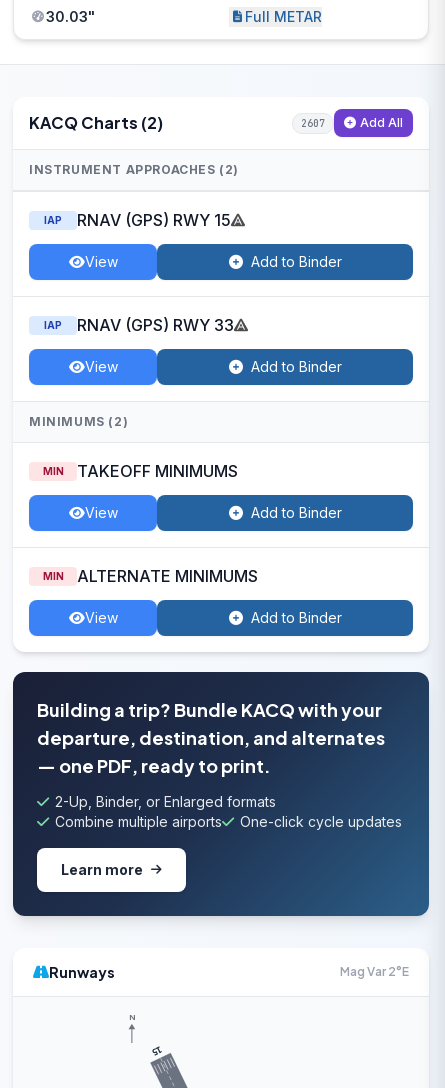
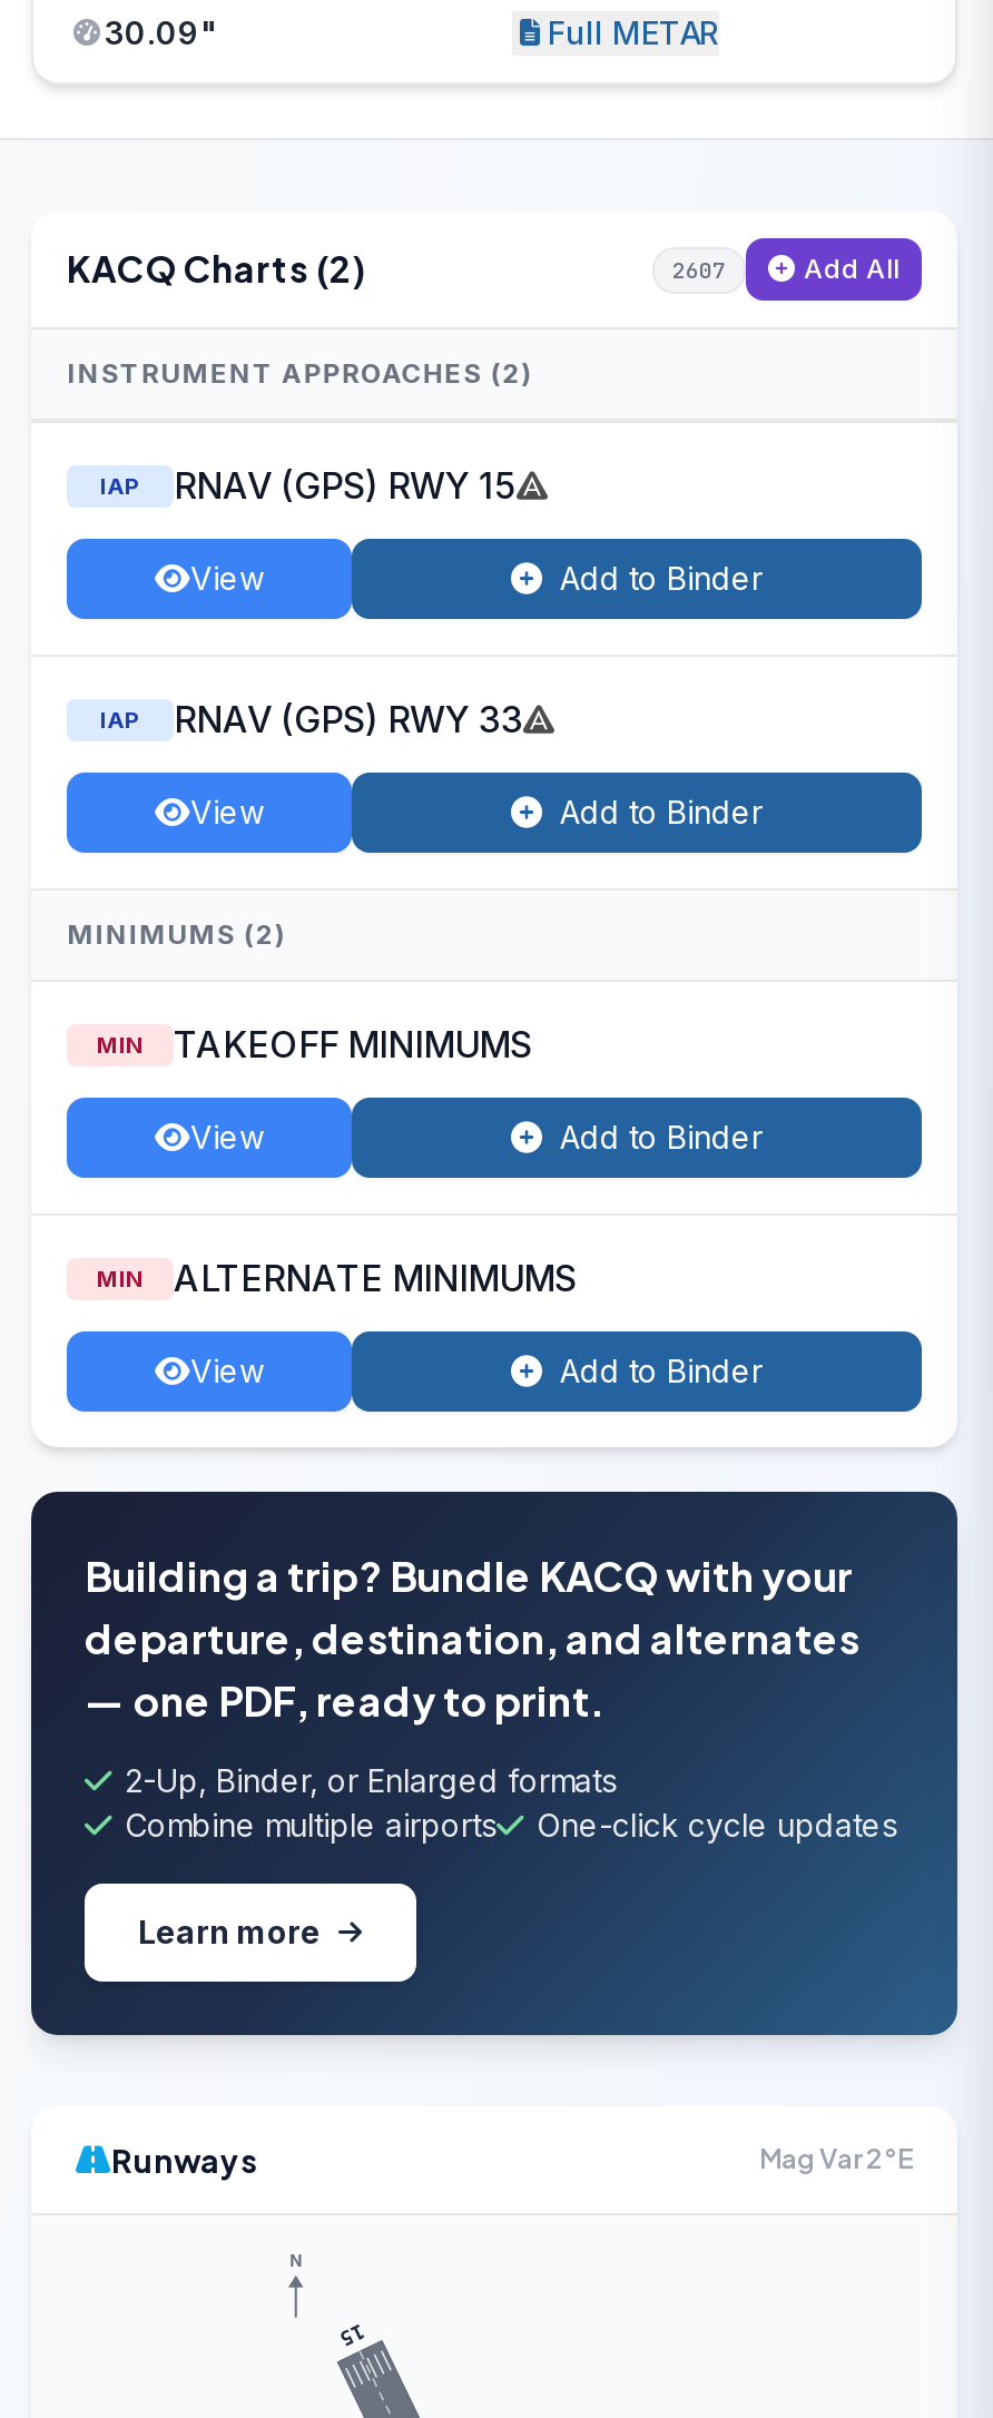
- 30.03"
+ 30.09"
